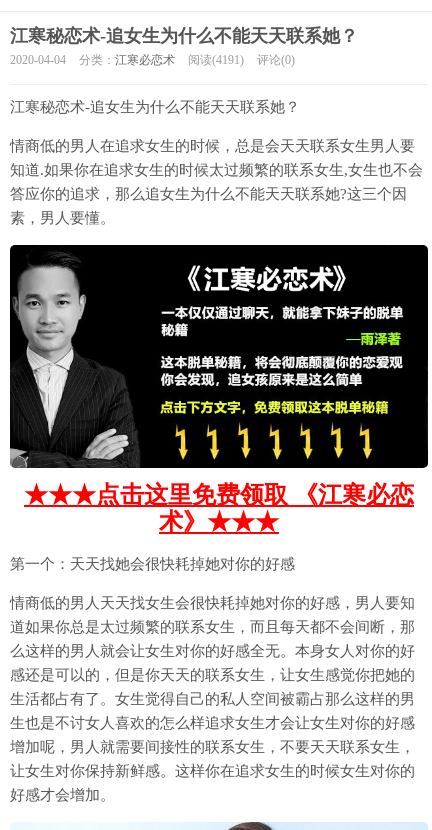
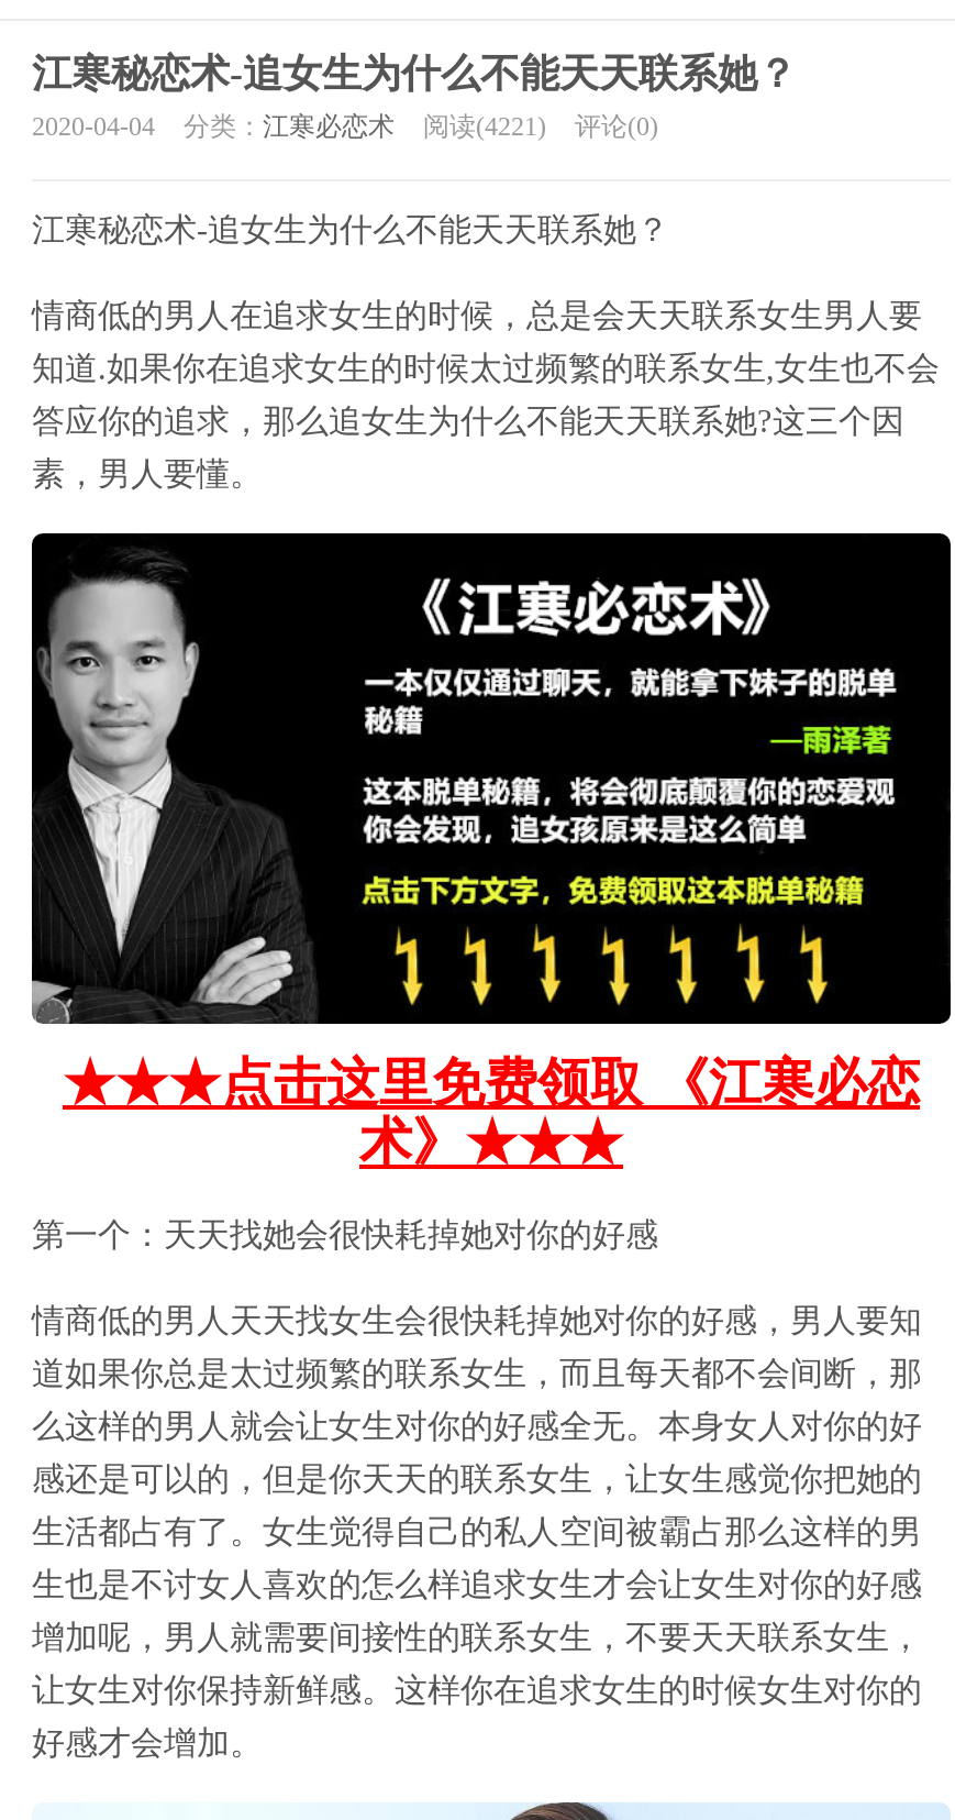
- 2020-04-04 分类：江寒必恋术 阅读(4191) 评论(0)
+ 2020-04-04 分类：江寒必恋术 阅读(4221) 评论(0)
